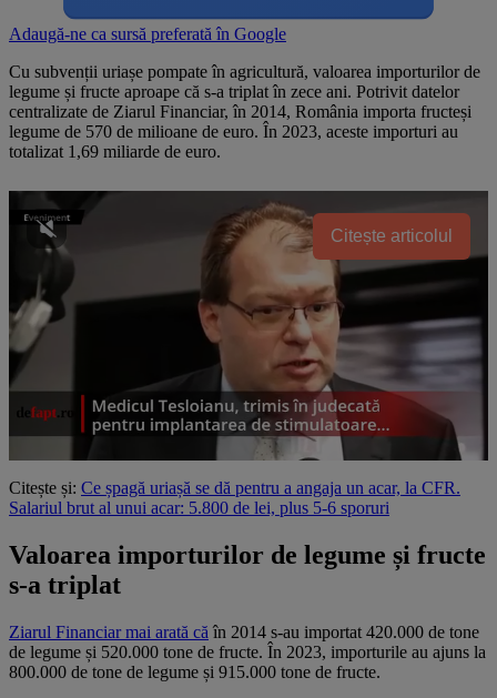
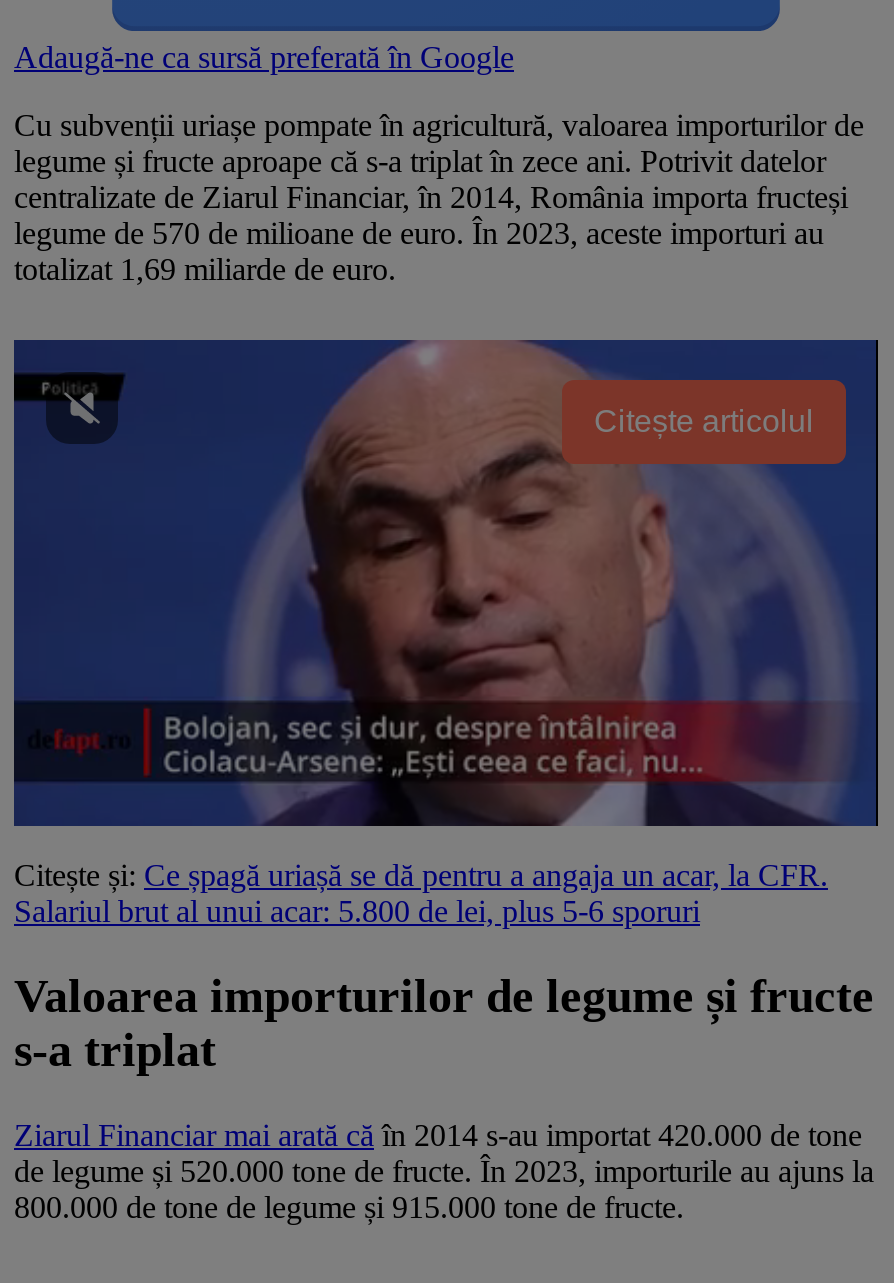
- [image]
+ [image]
